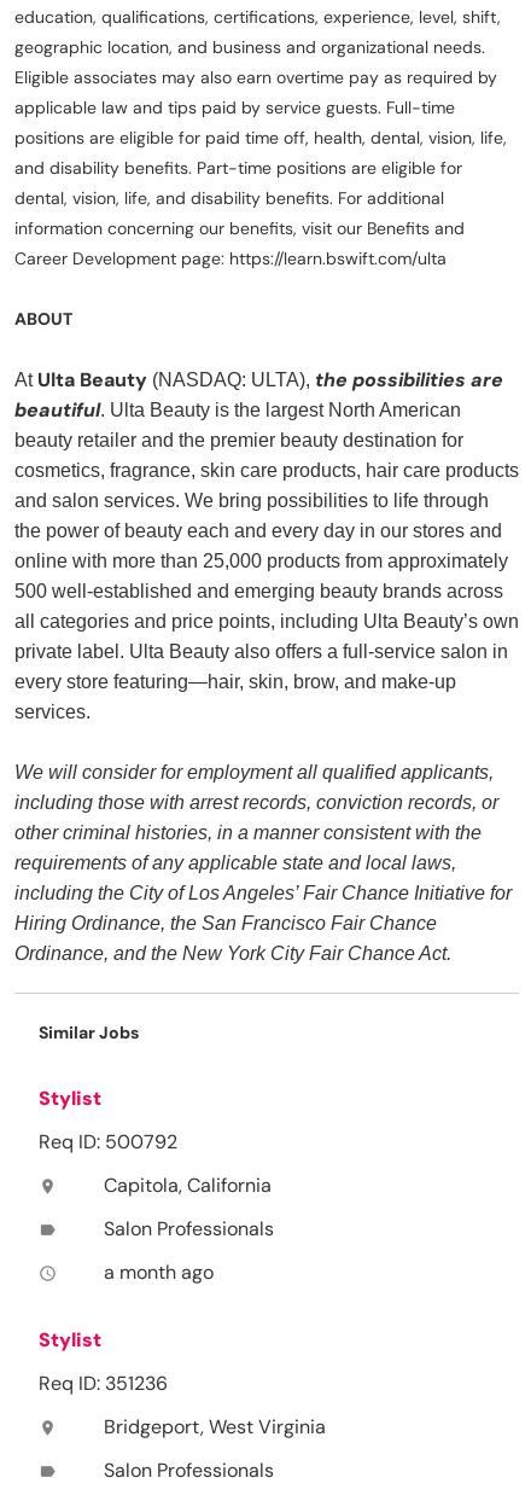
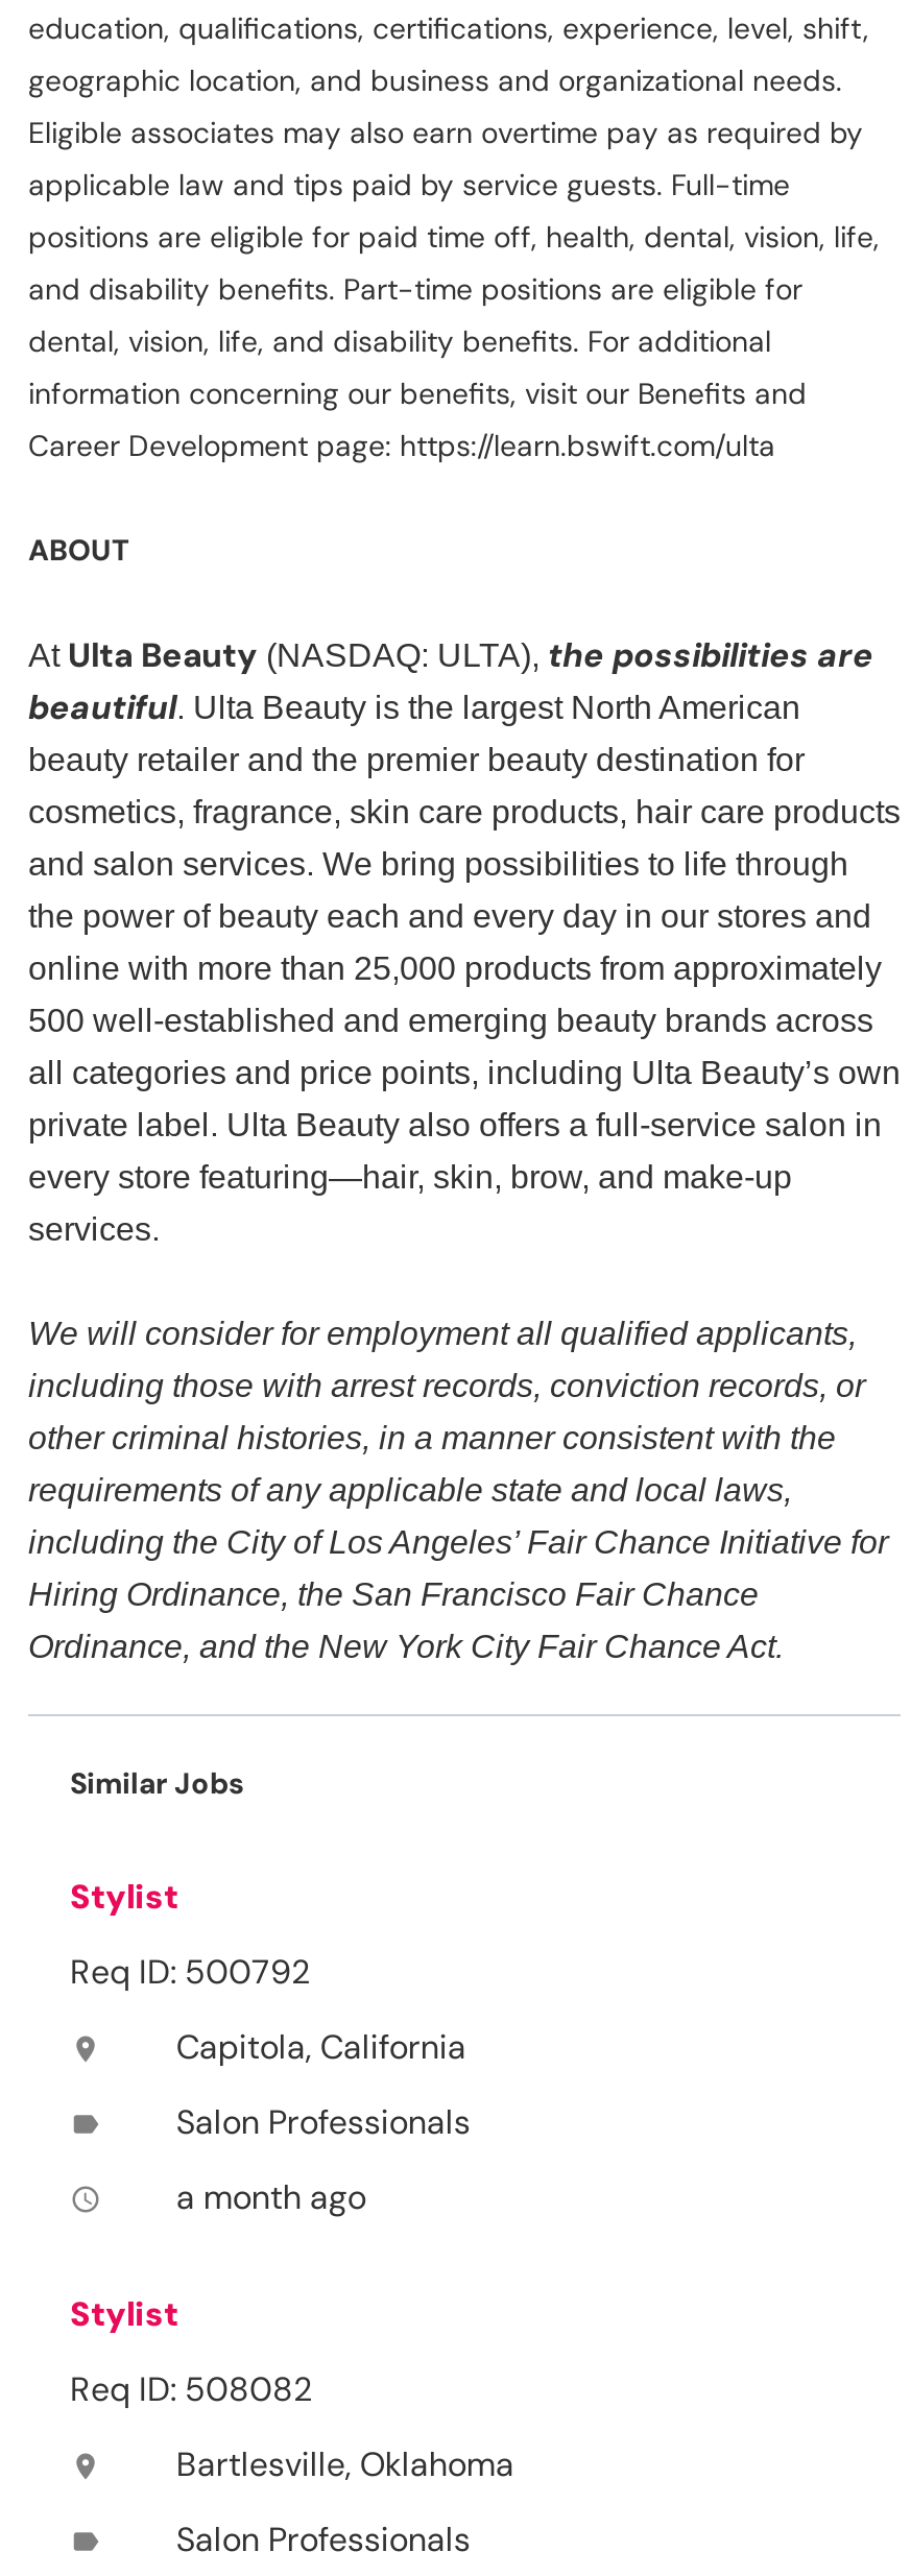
- Req ID: 351236
+ Req ID: 508082

- Bridgeport, West Virginia
+ Bartlesville, Oklahoma
